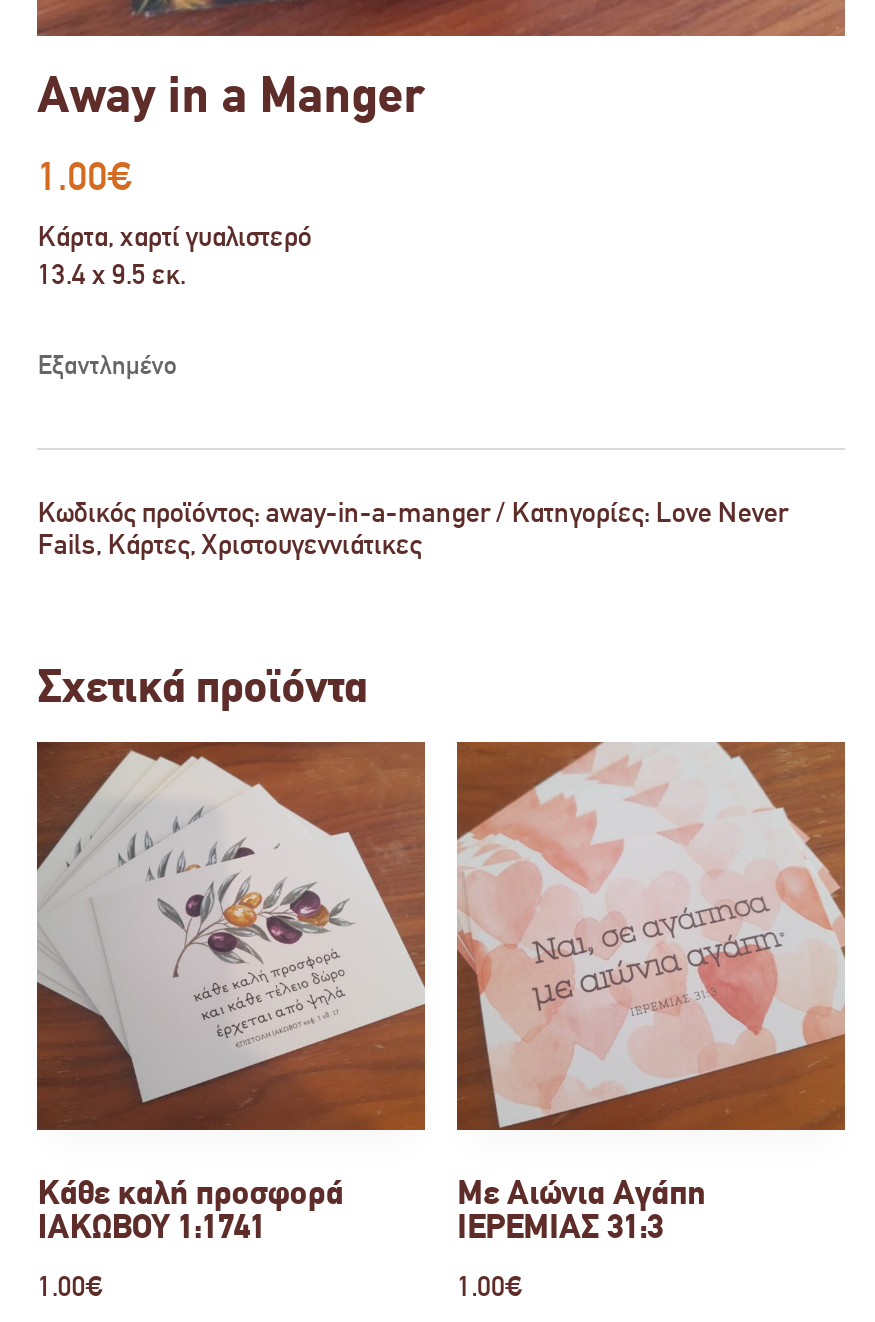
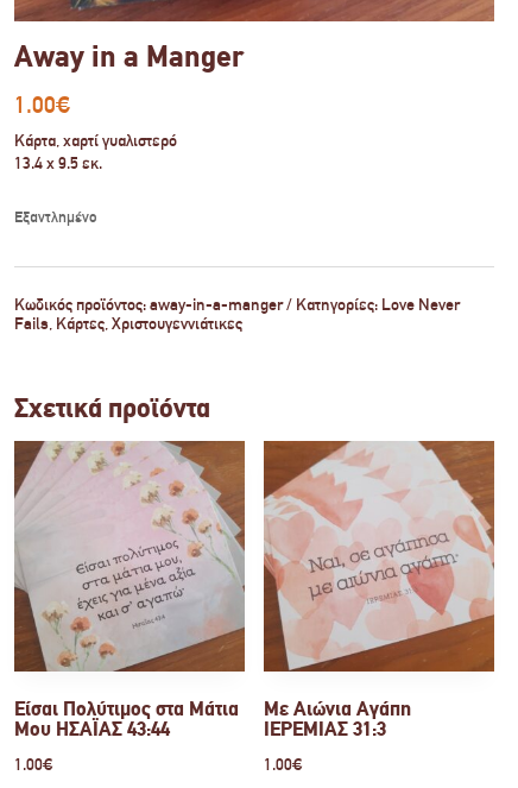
- [image]
- Κάθε καλή προσφορά
- ΙΑΚΩΒΟΥ 1:1741
+ [image]
+ Είσαι Πολύτιμος στα Μάτια
+ Μου ΗΣΑΪΑΣ 43:44
